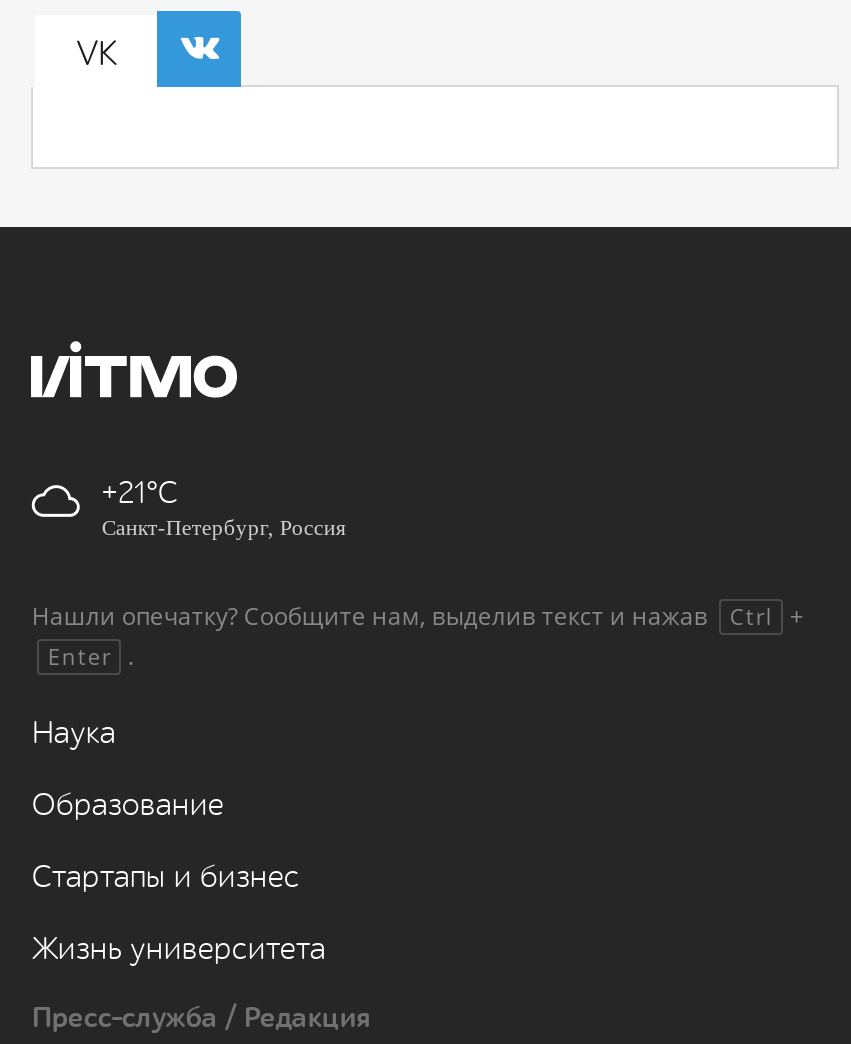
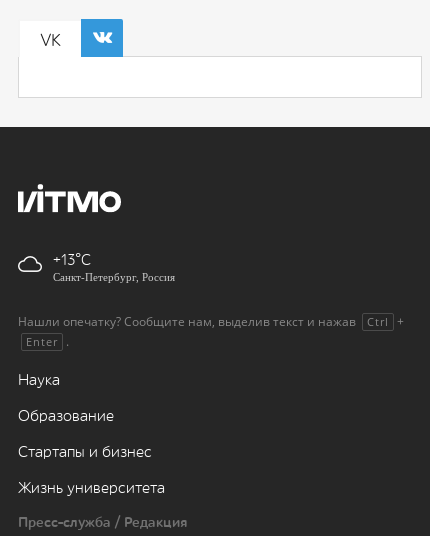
- +21
+ +13
